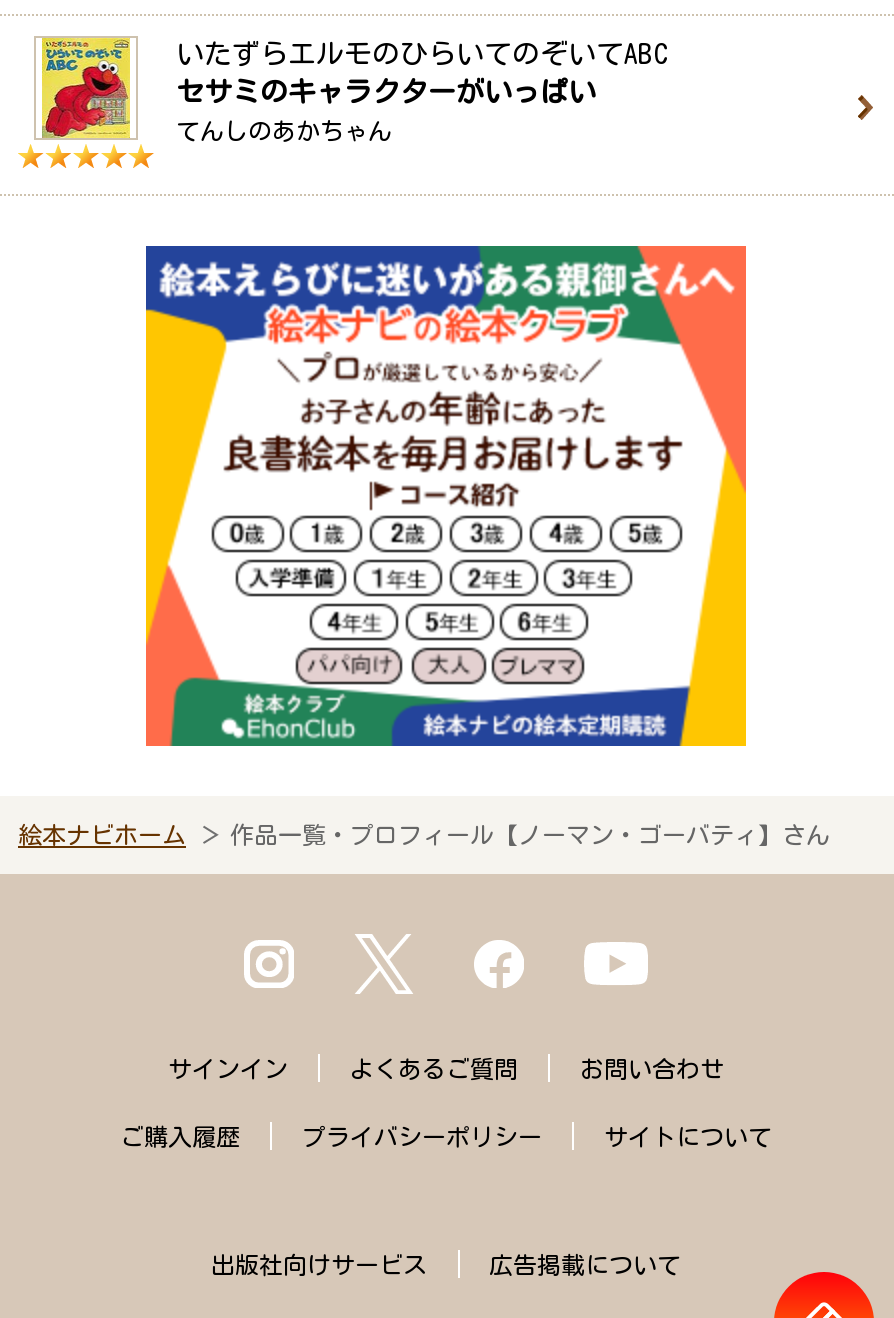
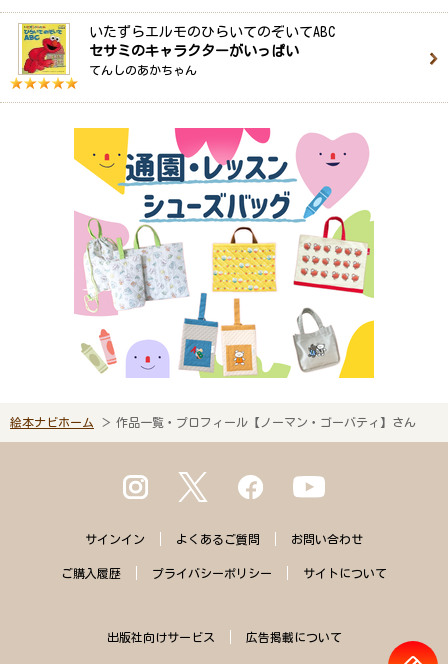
- [image]
+ [image]
